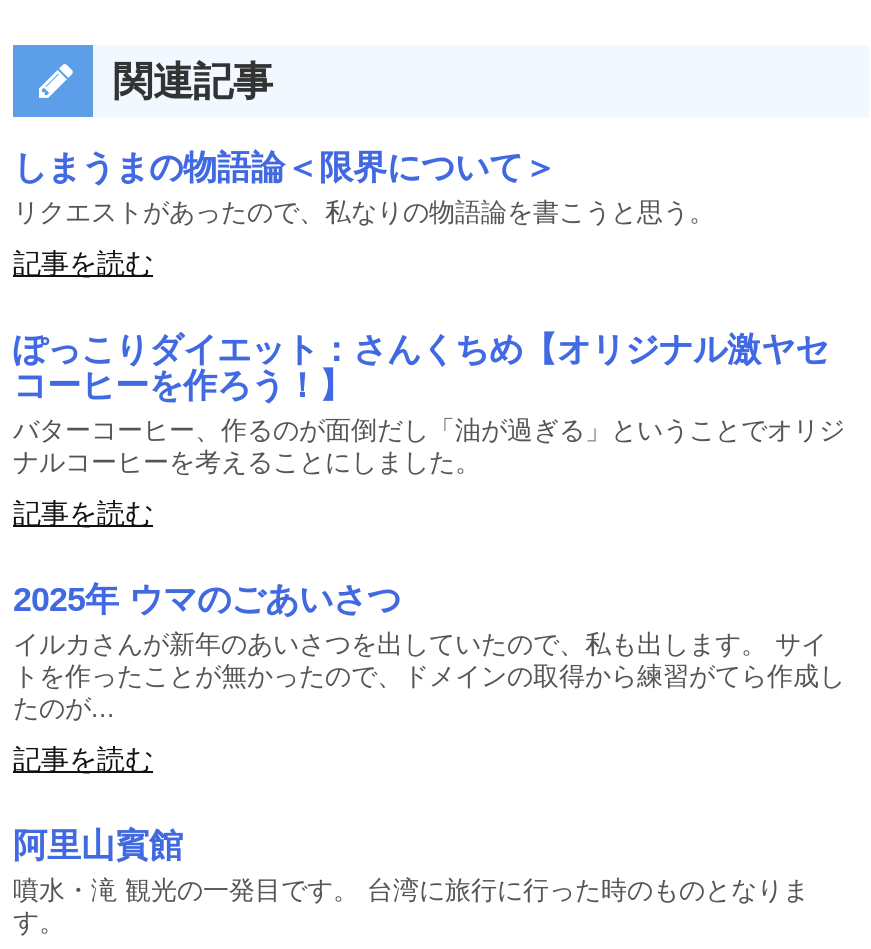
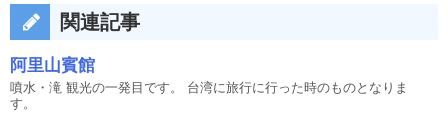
- しまうまの物語論＜限界について＞
- リクエストがあったので、私なりの物語論を書こうと思う。
- 記事を読む
- ぽっこりダイエット：さんくちめ【オリジナル激ヤセ
- コーヒーを作ろう！】
- バターコーヒー、作るのが面倒だし「油が過ぎる」ということでオリジ
- ナルコーヒーを考えることにしました。
- 記事を読む
- 2025年 ウマのごあいさつ
- イルカさんが新年のあいさつを出していたので、私も出します。 サイ
- トを作ったことが無かったので、ドメインの取得から練習がてら作成し
- たのが...
- 記事を読む
